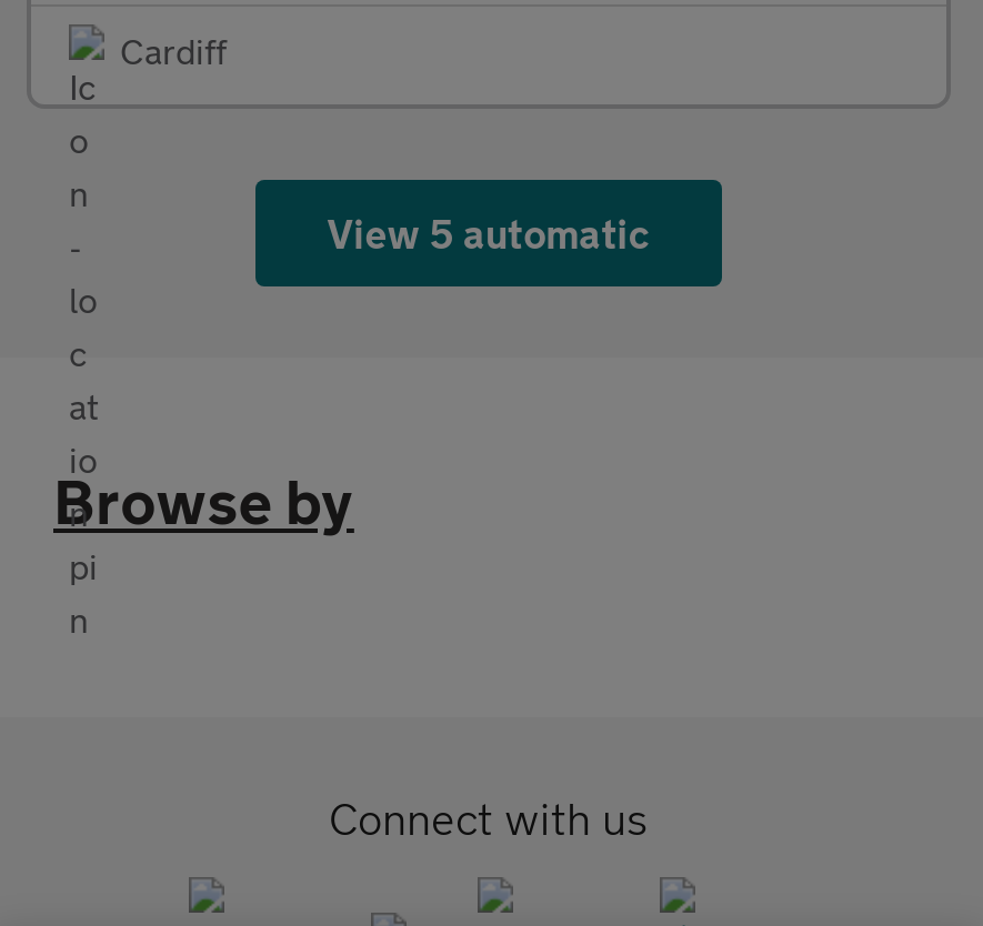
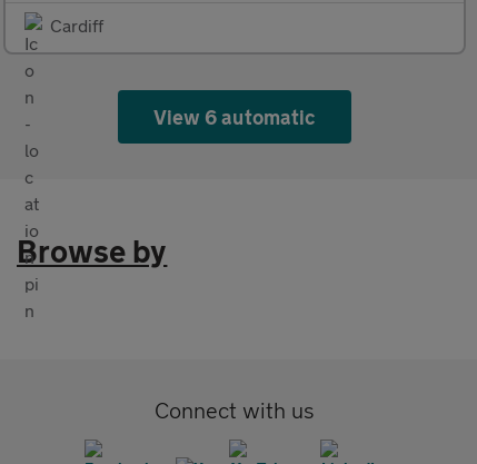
- View 5 automatic
+ View 6 automatic
